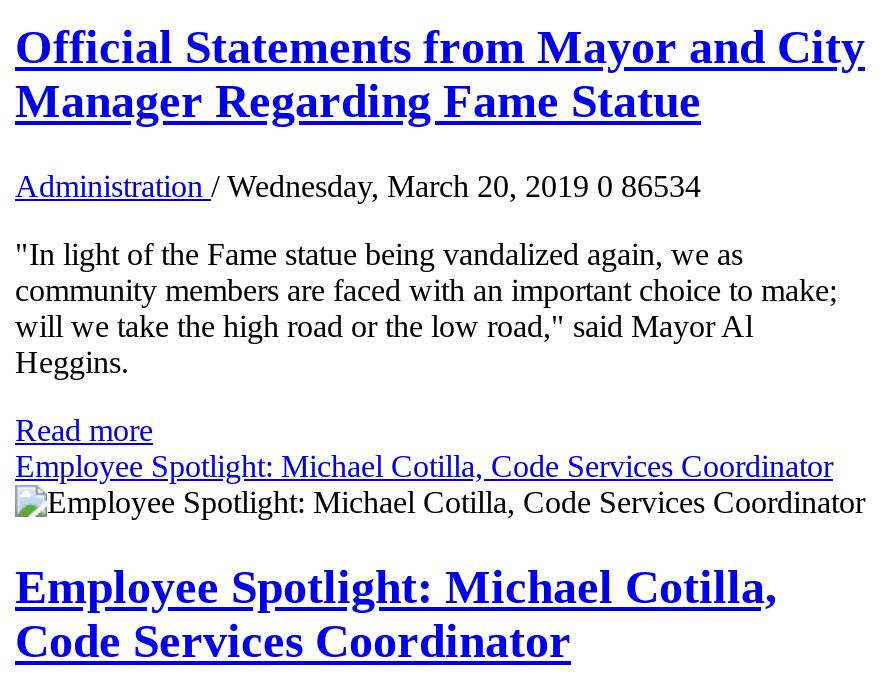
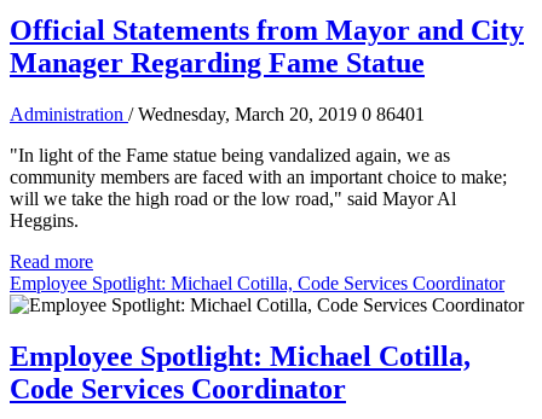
- Administration / Wednesday, March 20, 2019 0 86534
+ Administration / Wednesday, March 20, 2019 0 86401
